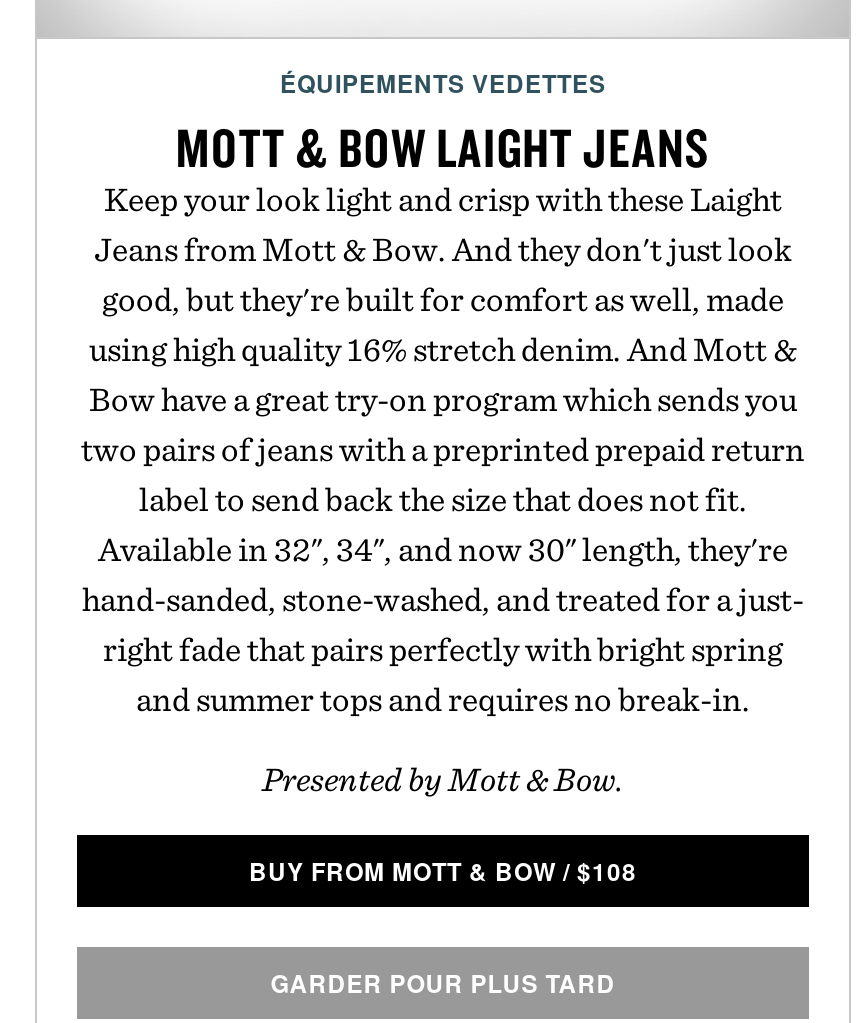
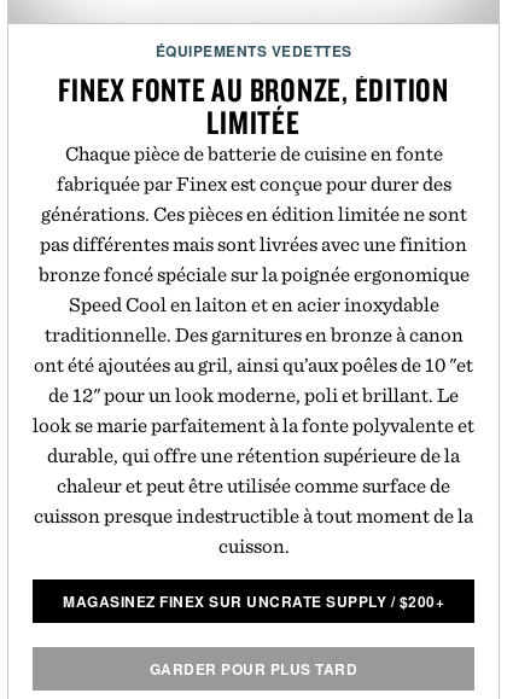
- MOTT & BOW LAIGHT JEANS
- Keep your look light and crisp with these Laight
- Jeans from Mott & Bow. And they don't just look
- good, but they're built for comfort as well, made
- using high quality 16% stretch denim. And Mott &
- Bow have a great try-on program which sends you
- two pairs of jeans with a preprinted prepaid return
- label to send back the size that does not fit.
- Available in 32", 34", and now 30" length, they're
- hand-sanded, stone-washed, and treated for a just-
- right fade that pairs perfectly with bright spring
- and summer tops and requires no break-in.
- Presented by Mott & Bow.
- BUY FROM MOTT & BOW / $108
+ FINEX FONTE AU BRONZE, ÉDITION
+ LIMITÉE
+ Chaque pièce de batterie de cuisine en fonte
+ fabriquée par Finex est conçue pour durer des
+ générations. Ces pièces en édition limitée ne sont
+ pas différentes mais sont livrées avec une finition
+ bronze foncé spéciale sur la poignée ergonomique
+ Speed Cool en laiton et en acier inoxydable
+ traditionnelle. Des garnitures en bronze à canon
+ ont été ajoutées au gril, ainsi qu’aux poêles de 10 "et
+ de 12" pour un look moderne, poli et brillant. Le
+ look se marie parfaitement à la fonte polyvalente et
+ durable, qui offre une rétention supérieure de la
+ chaleur et peut être utilisée comme surface de
+ cuisson presque indestructible à tout moment de la
+ cuisson.
+ MAGASINEZ FINEX SUR UNCRATE SUPPLY / $200+
